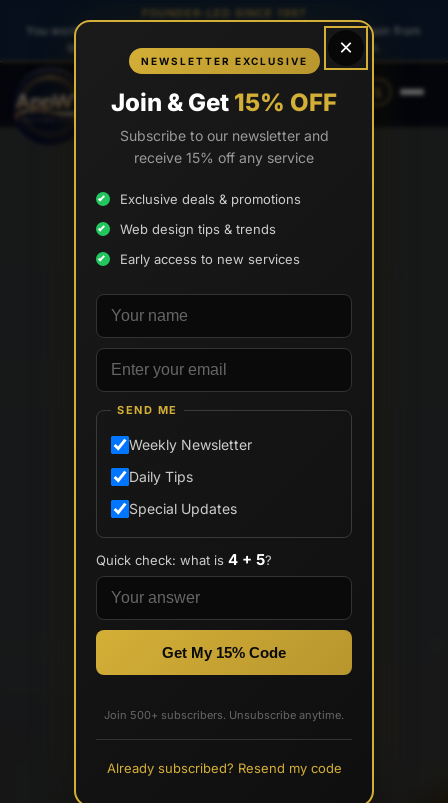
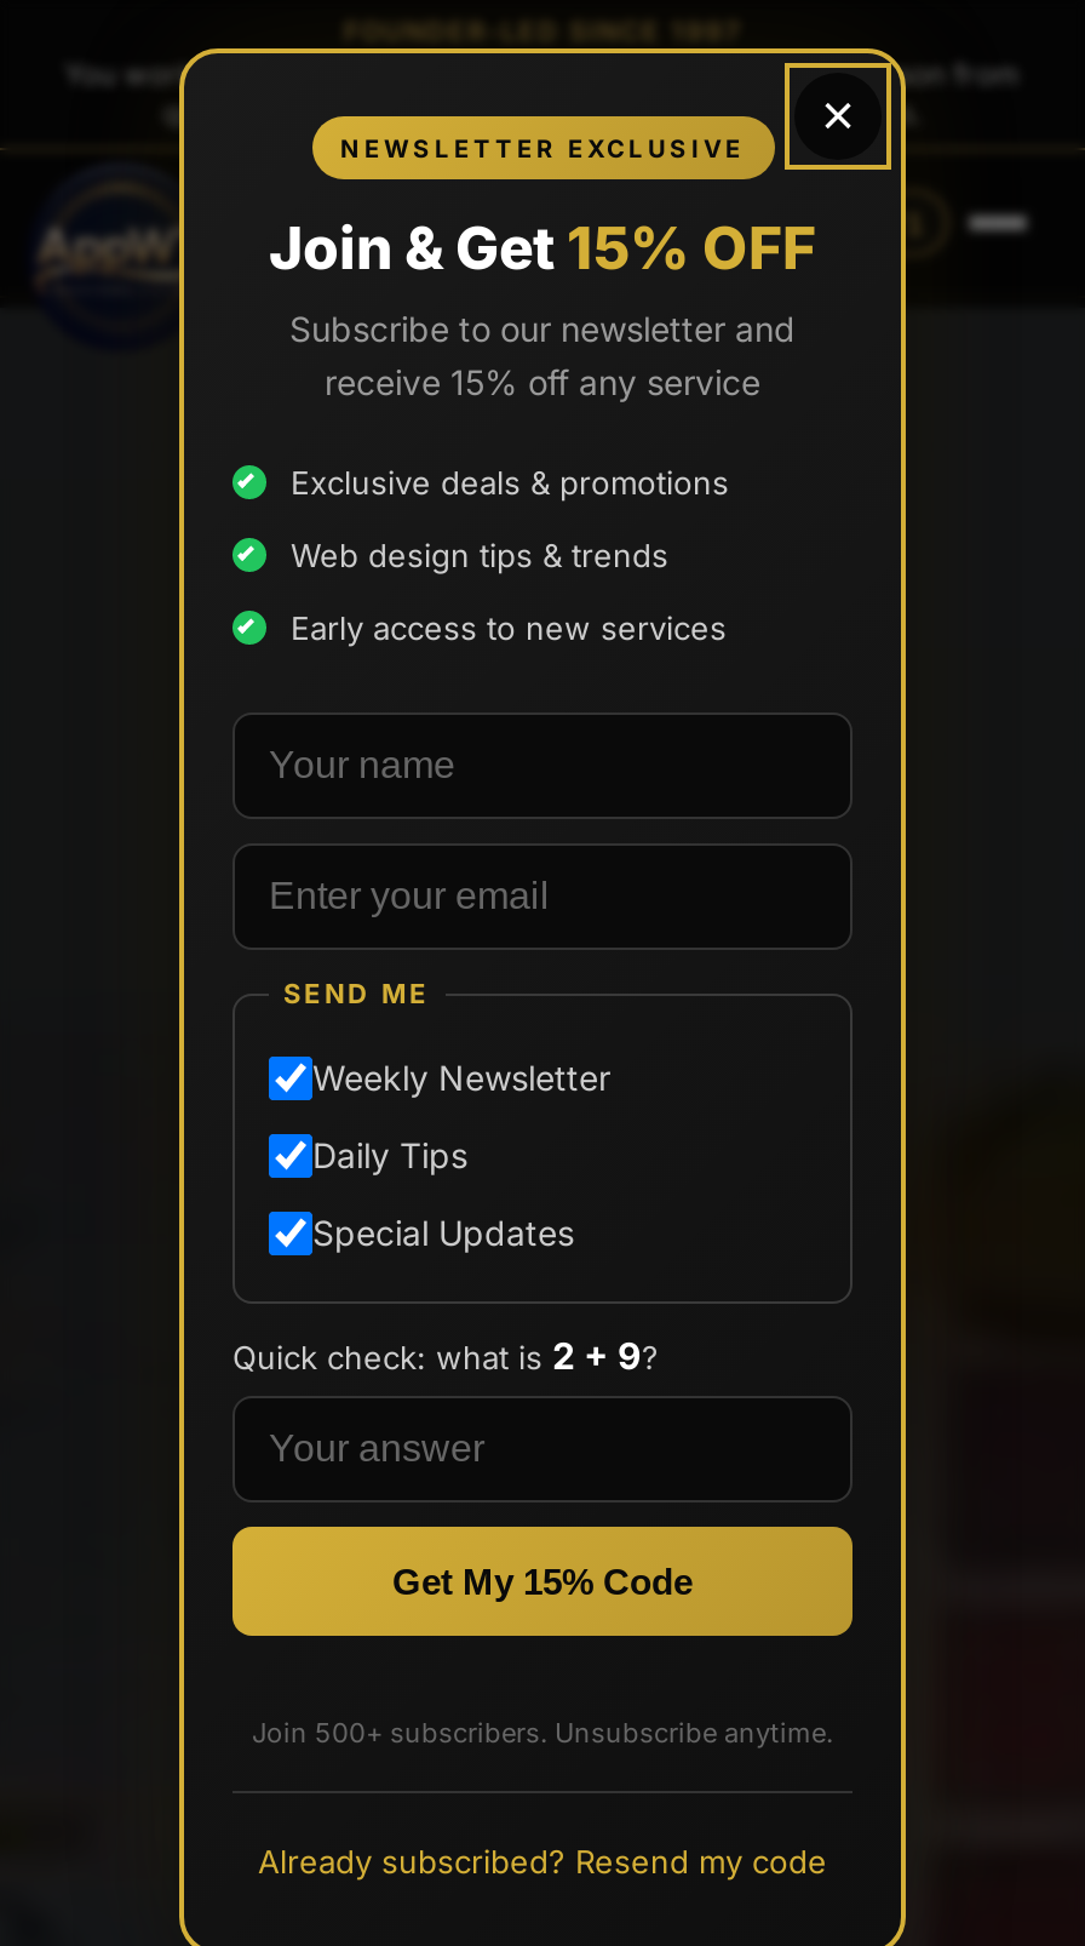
- Quick check: what is 4 + 5?
+ Quick check: what is 2 + 9?
